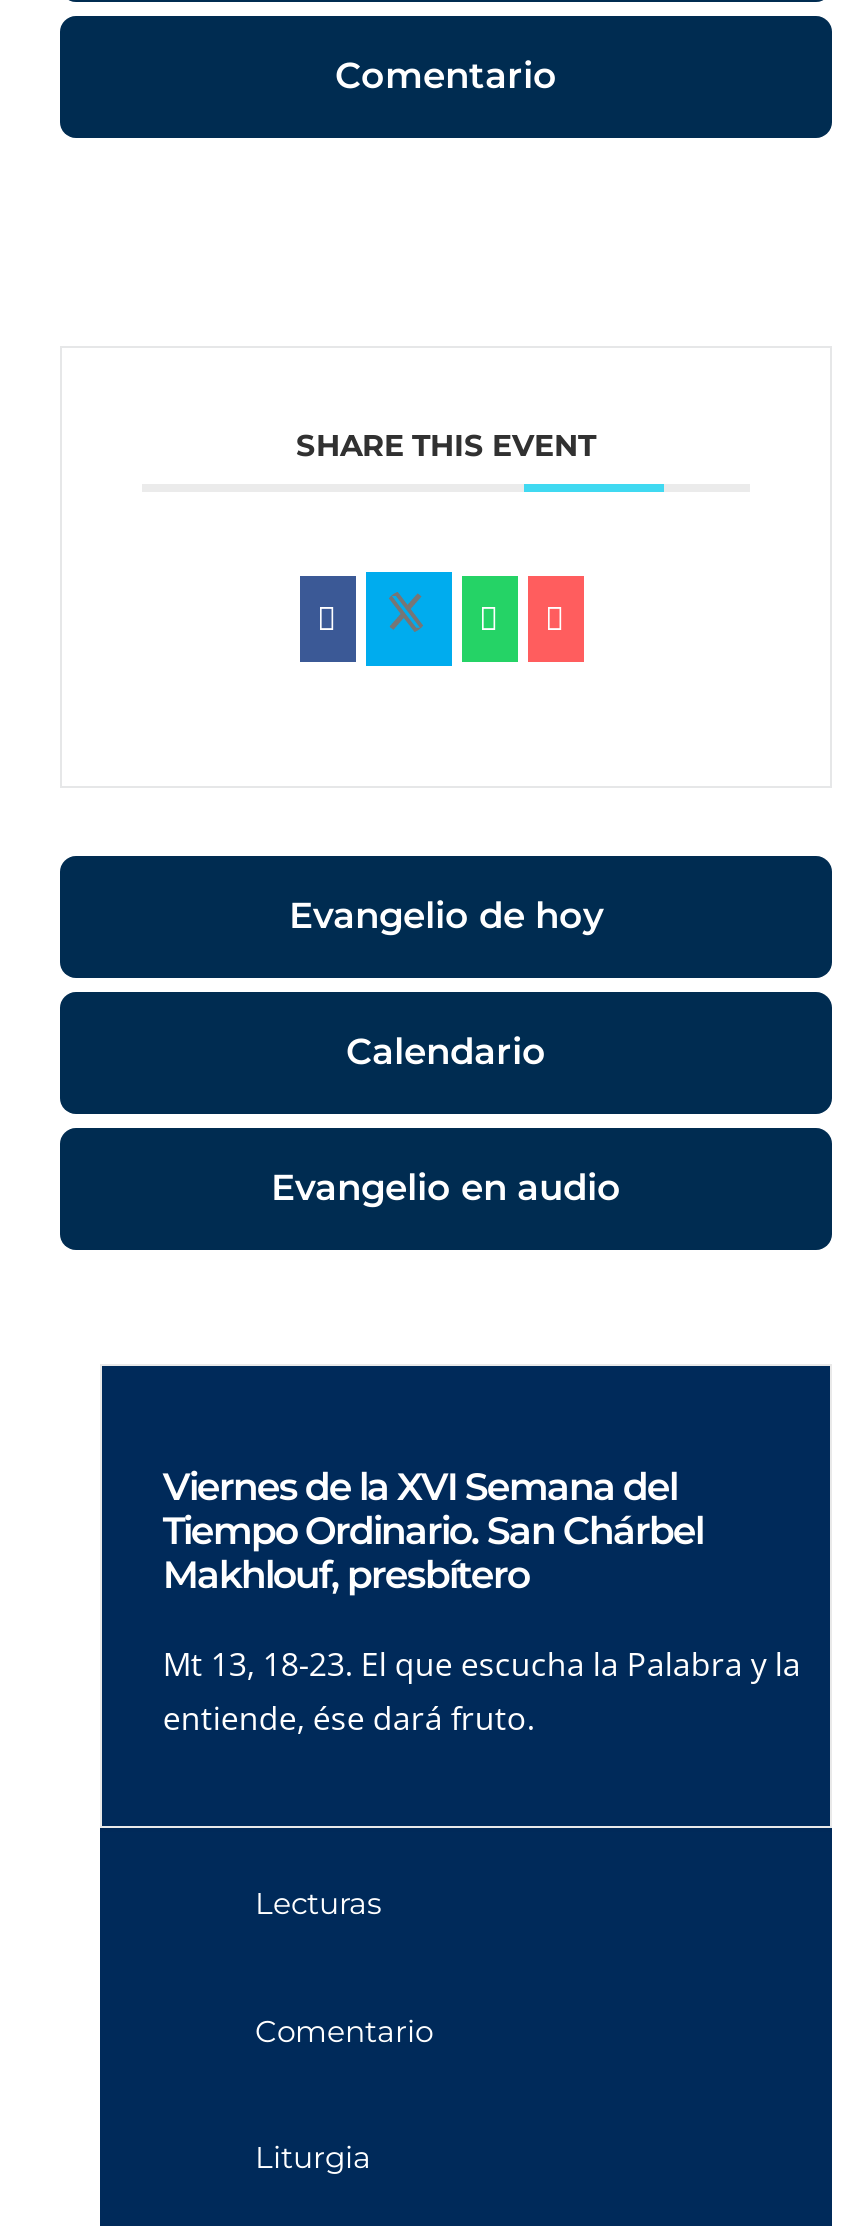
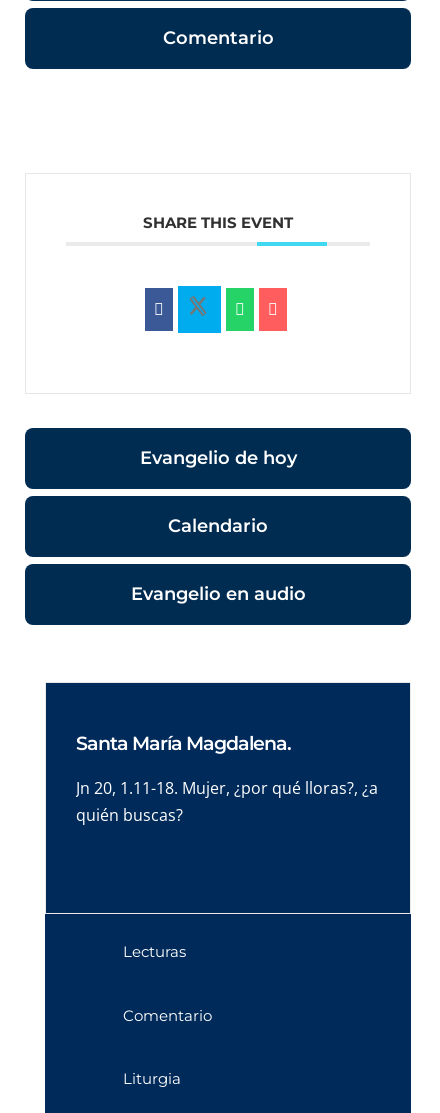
- Viernes de la XVI Semana del
- Tiempo Ordinario. San Chárbel
- Makhlouf, presbítero
+ Santa María Magdalena.

- Mt 13, 18-23. El que escucha la Palabra y la
- entiende, ése dará fruto.
+ Jn 20, 1.11-18. Mujer, ¿por qué lloras?, ¿a
+ quién buscas?
